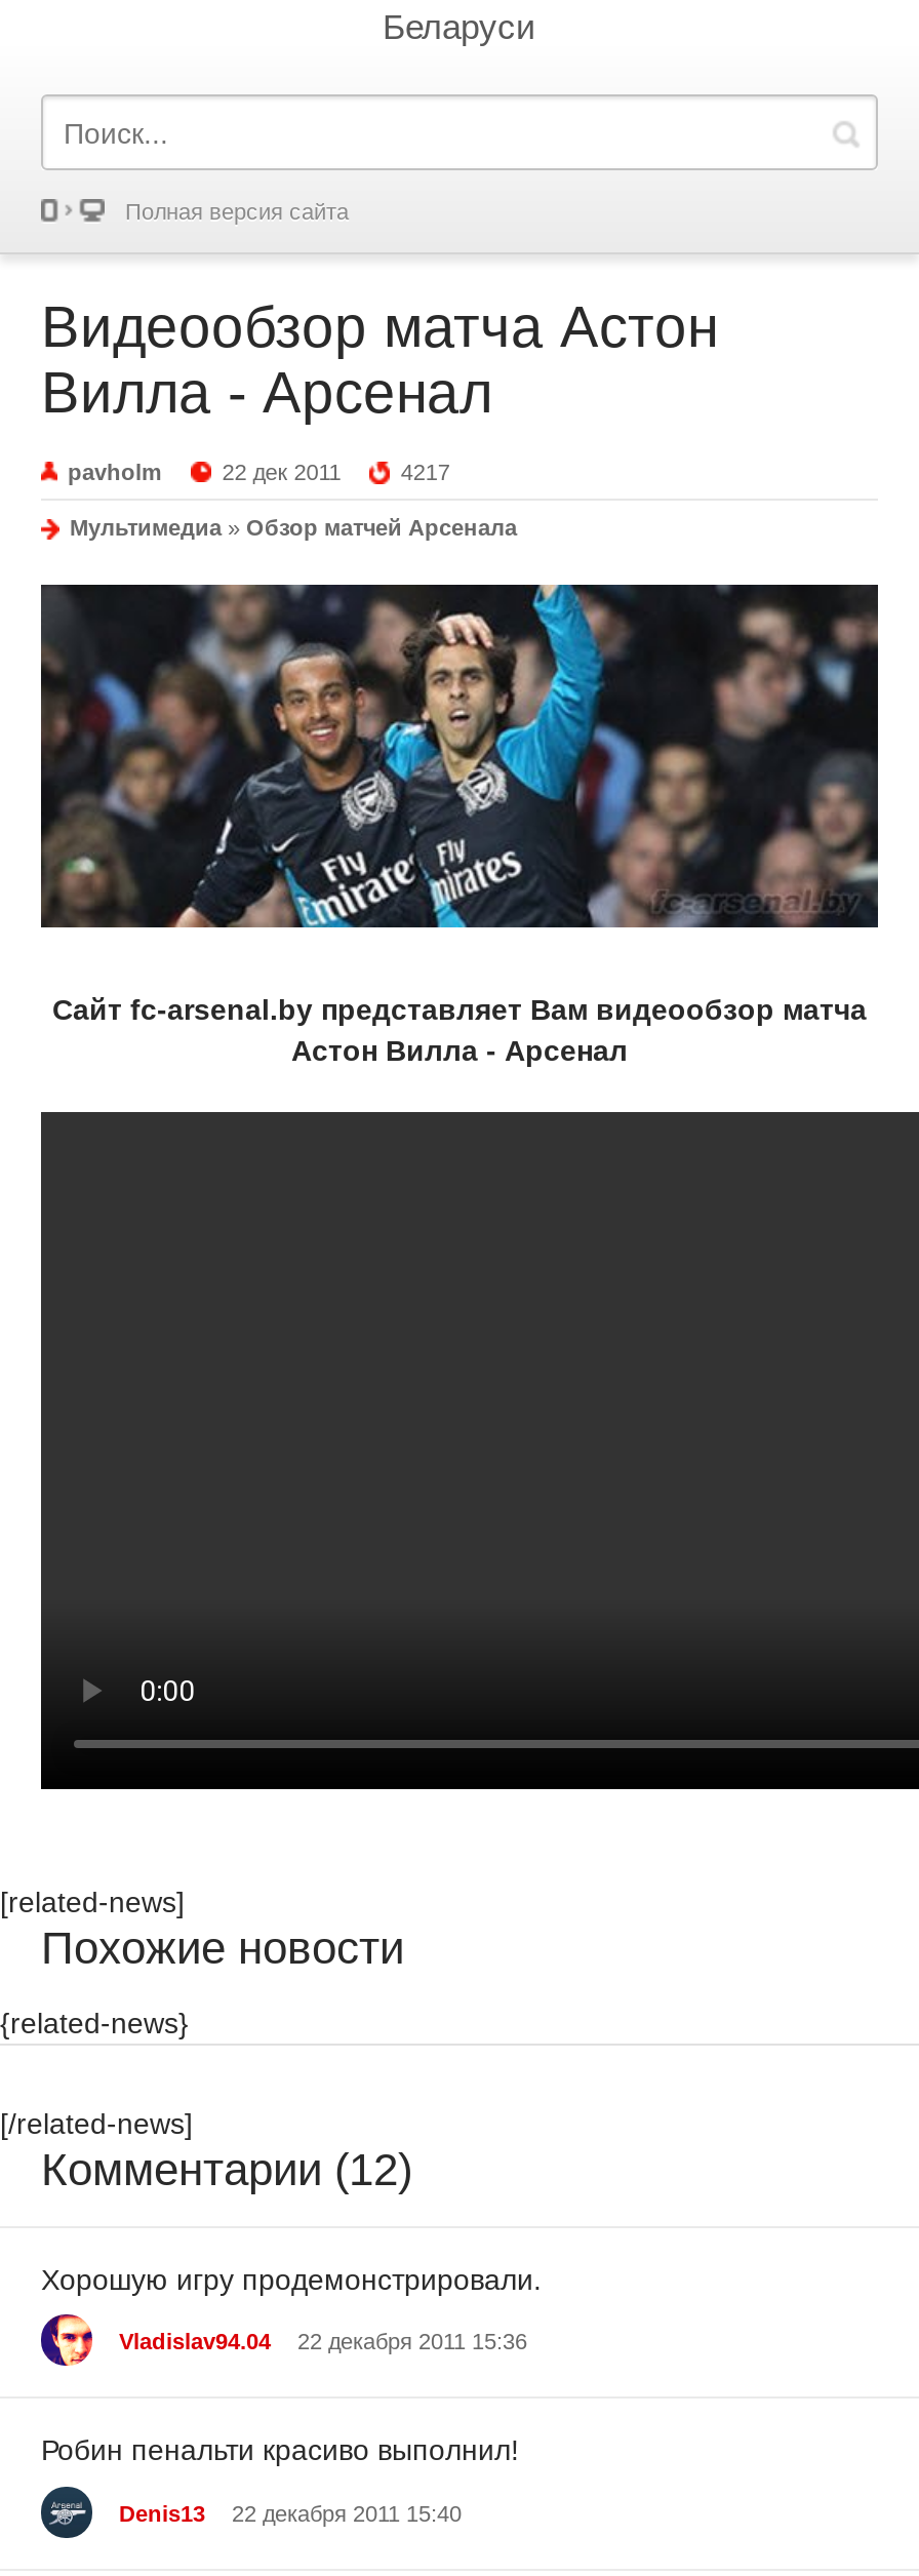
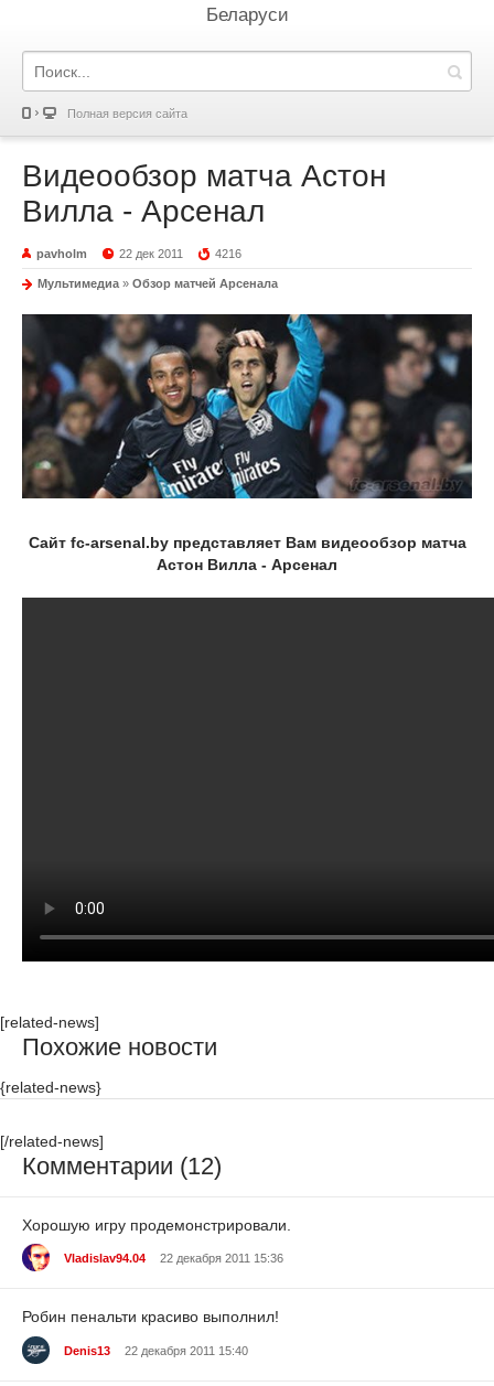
- 4217
+ 4216
